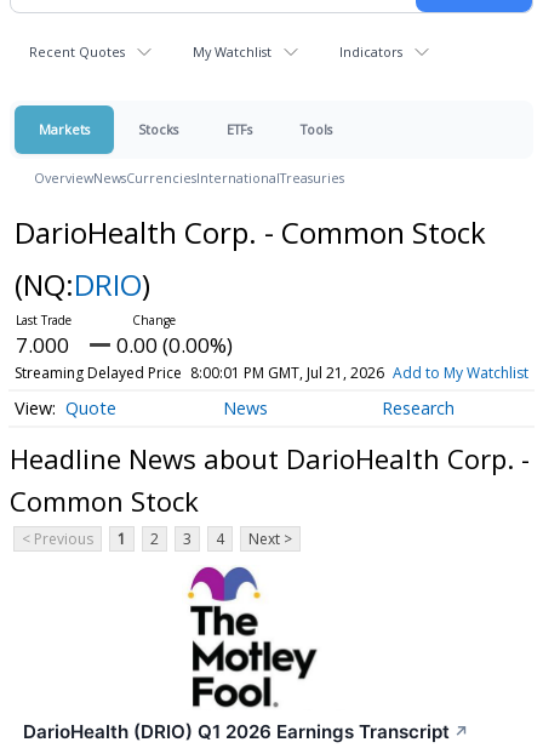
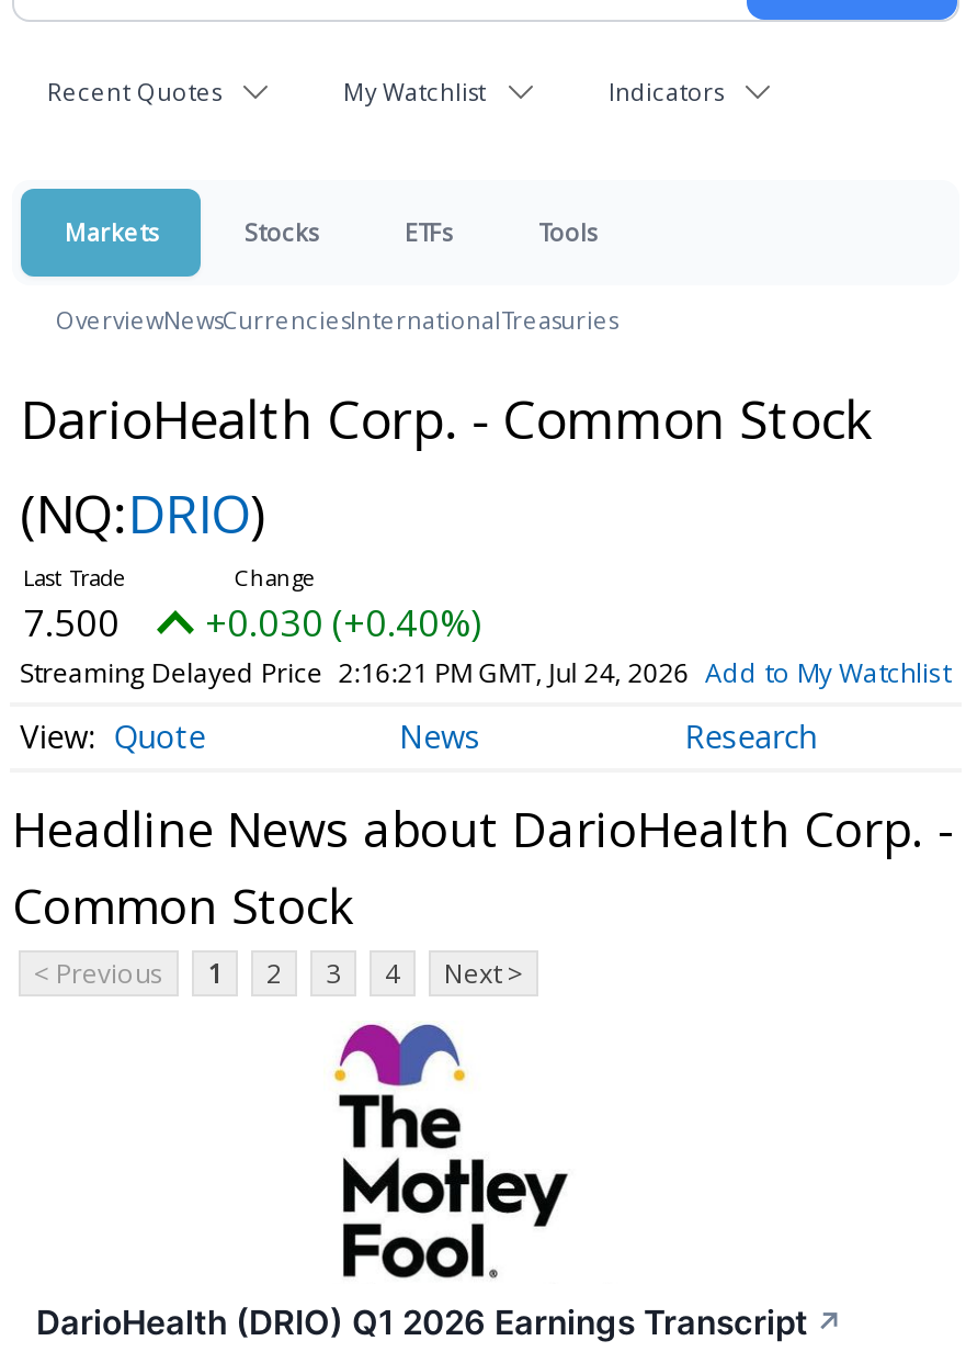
- 7.000
+ 7.500

- 0.00 (0.00%)
+ +0.030 (+0.40%)

- Streaming Delayed Price 8:00:01 PM GMT, Jul 21, 2026 Add to My Watchlist
+ Streaming Delayed Price 2:16:21 PM GMT, Jul 24, 2026 Add to My Watchlist
